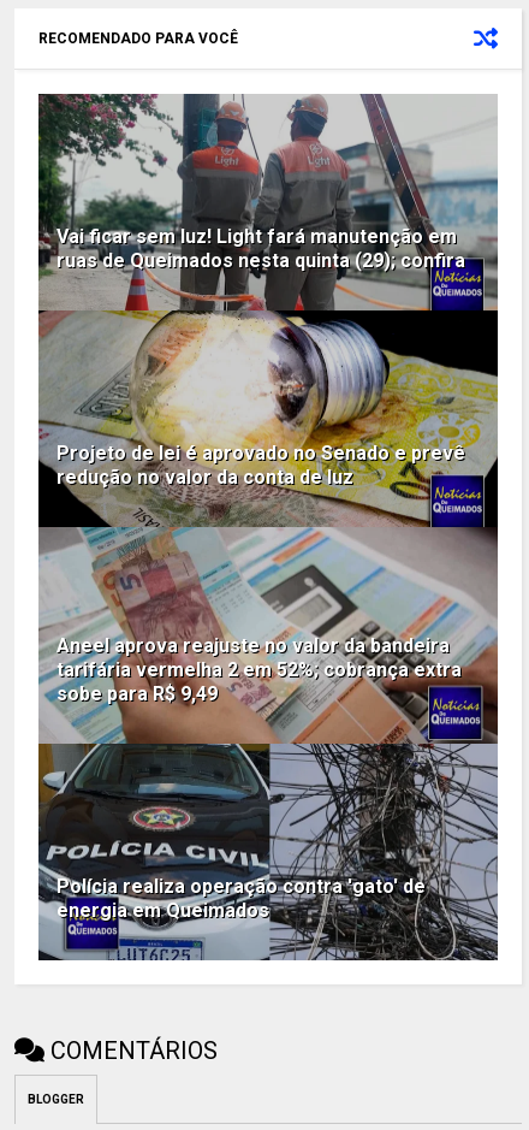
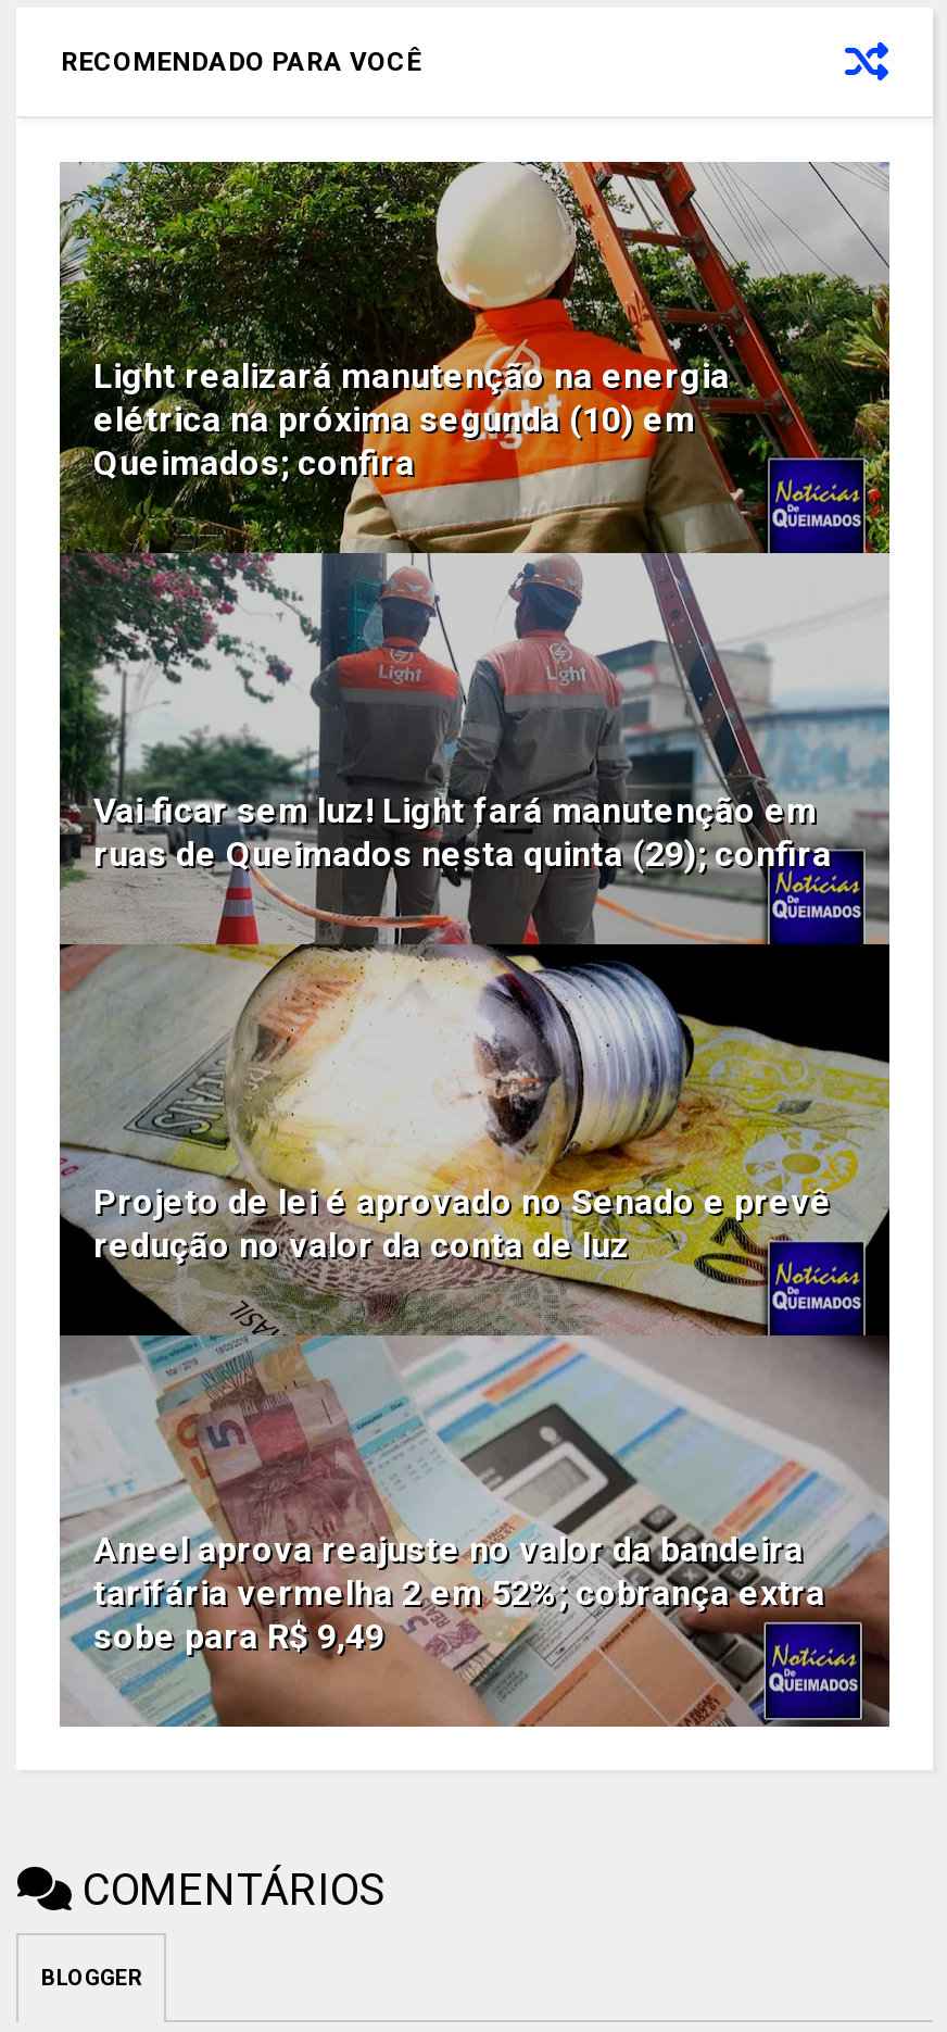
+ [image]
+ Light realizará manutenção na energia
+ elétrica na próxima segunda (10) em
+ Queimados; confira

moved down: [image] | Vai ficar sem luz! Light fará manutenção em | Projeto de lei é aprovado no Senado e prevê | redução no valor da conta de luz | Aneel aprova reajuste no valor da bandeira | sobe para R$ 9,49

- [image]
- Polícia realiza operação contra 'gato' de
- energia em Queimados
